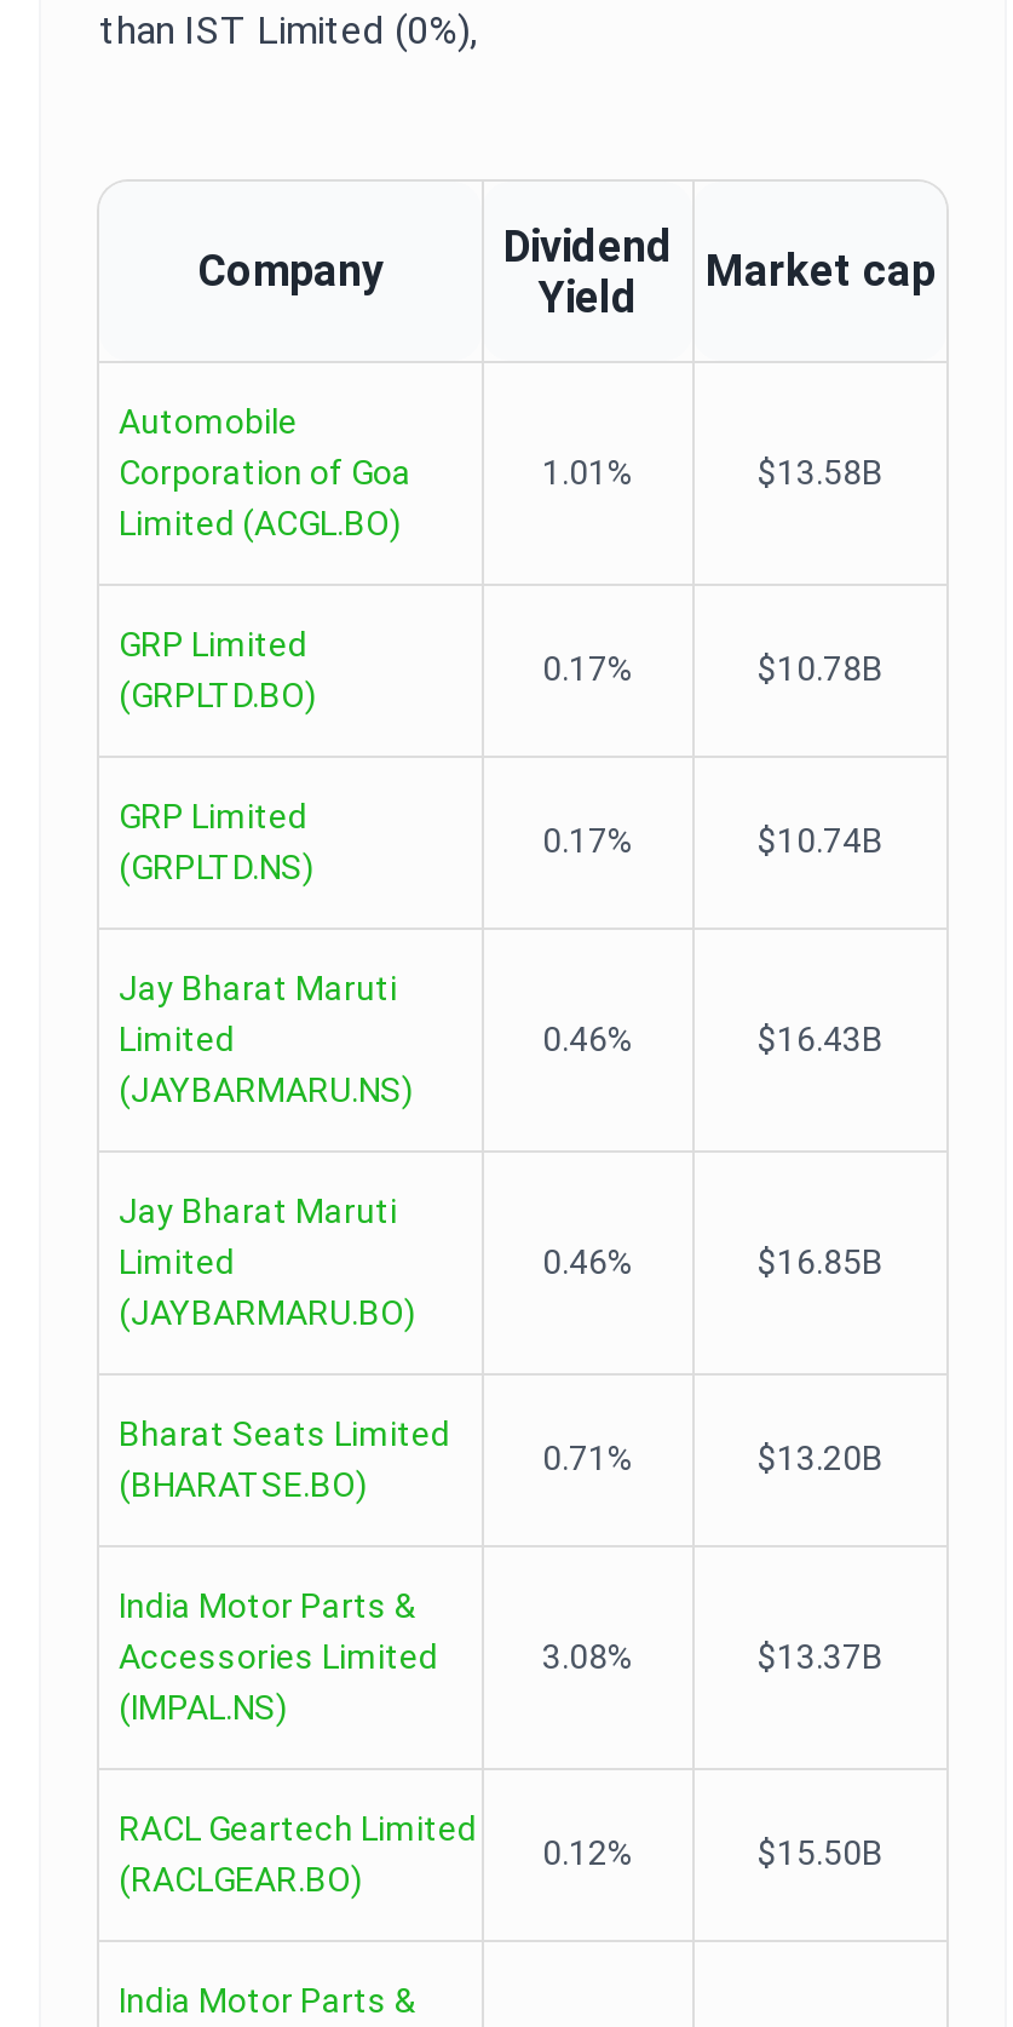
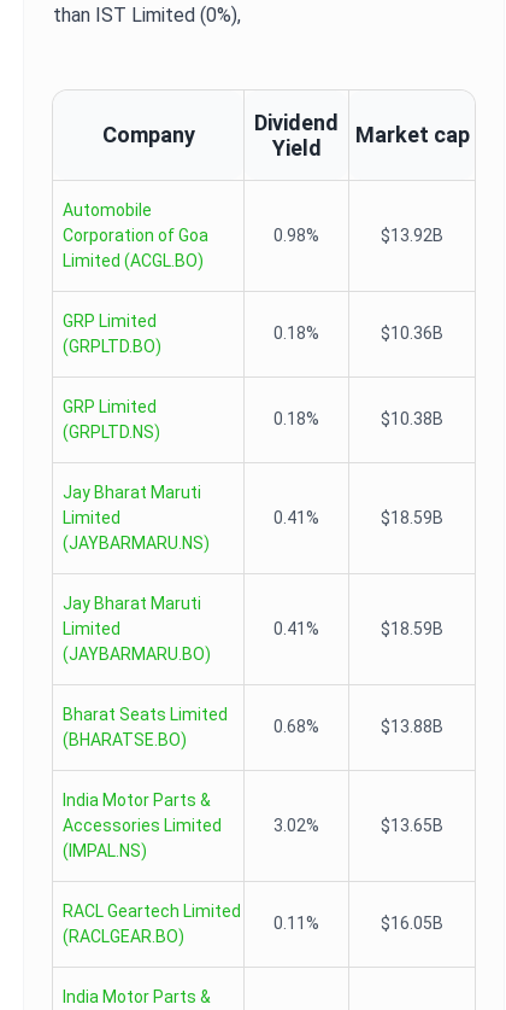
- 1.01%
- $13.58B
+ 0.98%
+ $13.92B

- 0.17%
- $10.78B
+ 0.18%
+ $10.36B

- 0.17%
- $10.74B
+ 0.18%
+ $10.38B

- 0.46%
- $16.43B
+ 0.41%
+ $18.59B

- 0.46%
- $16.85B
+ 0.41%
+ $18.59B

- 0.71%
- $13.20B
+ 0.68%
+ $13.88B

- 3.08%
- $13.37B
+ 3.02%
+ $13.65B

- 0.12%
- $15.50B
+ 0.11%
+ $16.05B
